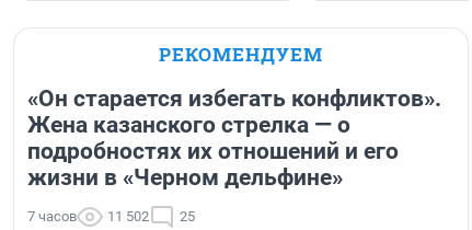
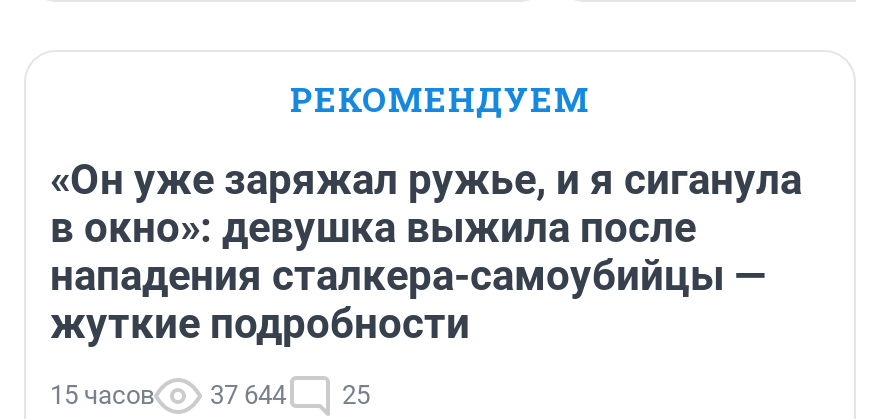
- «Он старается избегать конфликтов».
- Жена казанского стрелка — о
- подробностях их отношений и его
- жизни в «Черном дельфине»
+ «Он уже заряжал ружье, и я сиганула
+ в окно»: девушка выжила после
+ нападения сталкера-самоубийцы —
+ жуткие подробности

- 7 часов
- 11 502
+ 15 часов
+ 37 644
